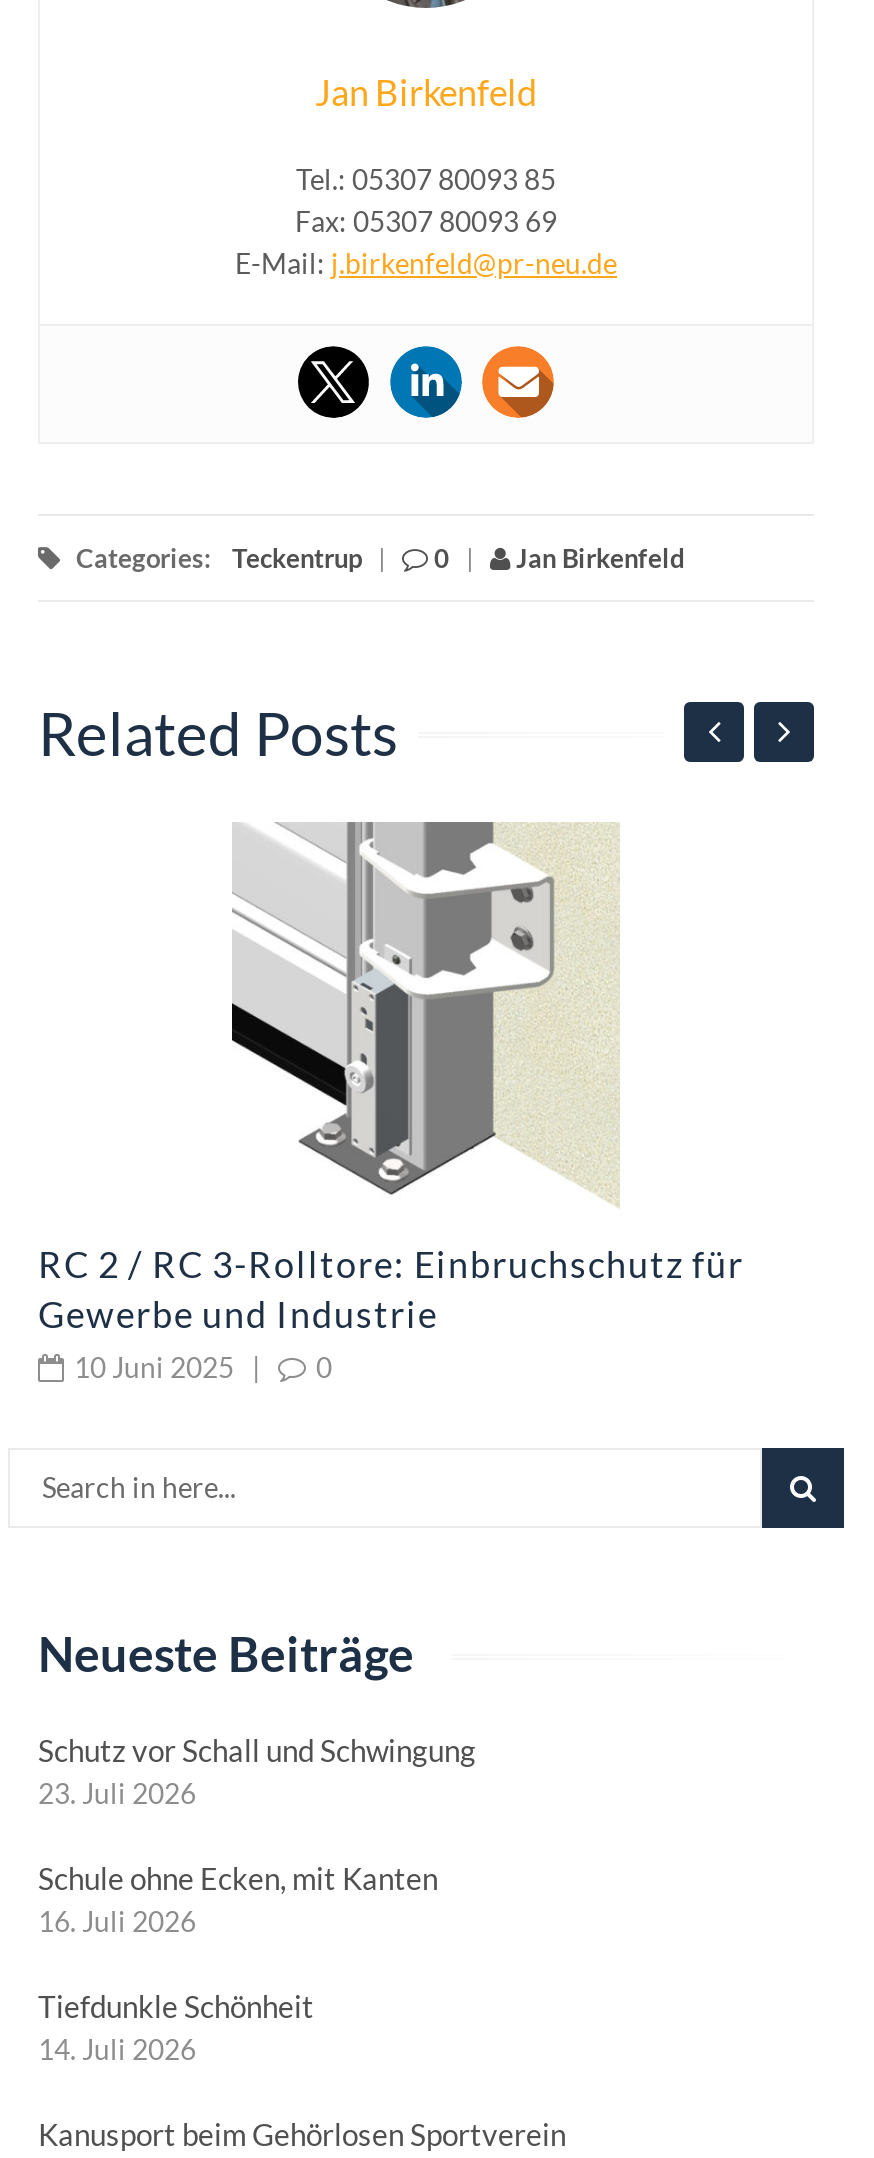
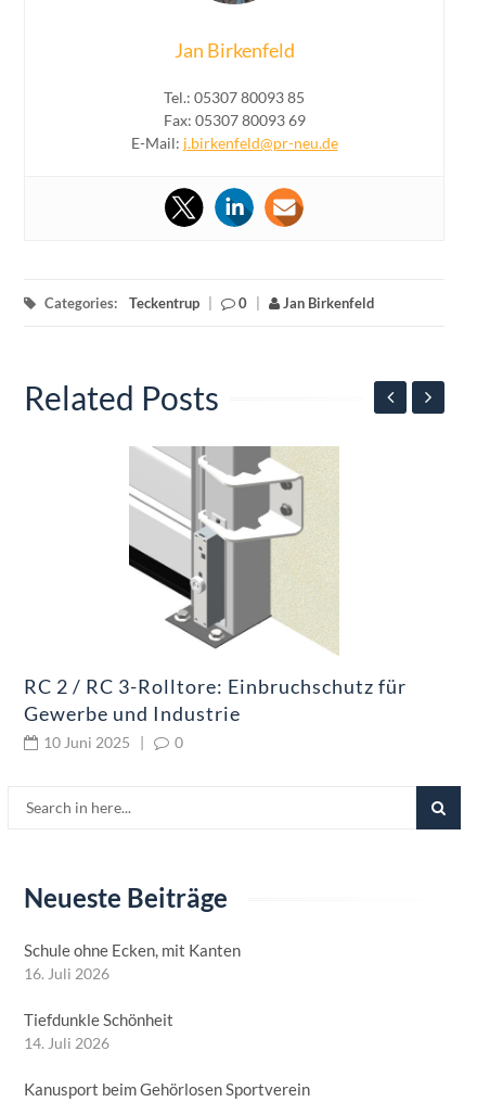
- Schutz vor Schall und Schwingung
- 23. Juli 2026
